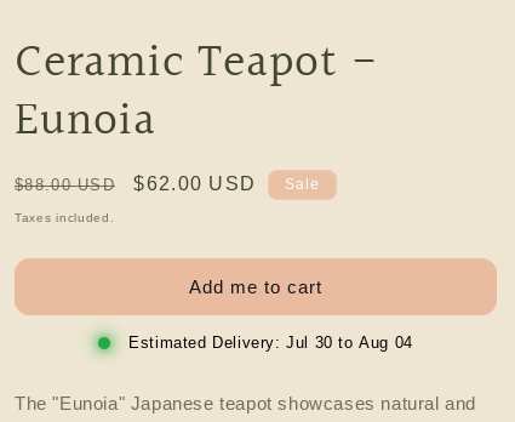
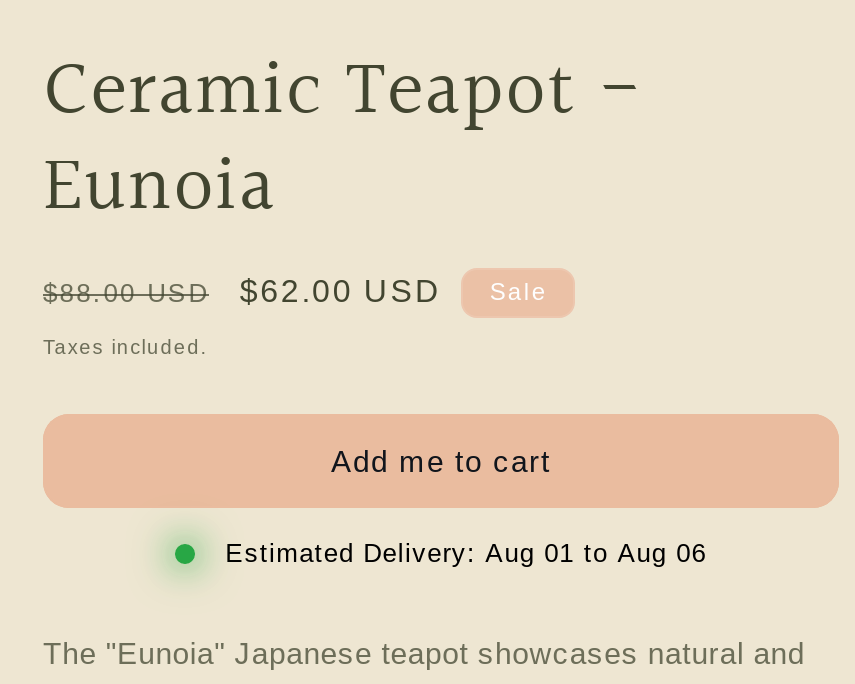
- Estimated Delivery: Jul 30 to Aug 04
+ Estimated Delivery: Aug 01 to Aug 06
